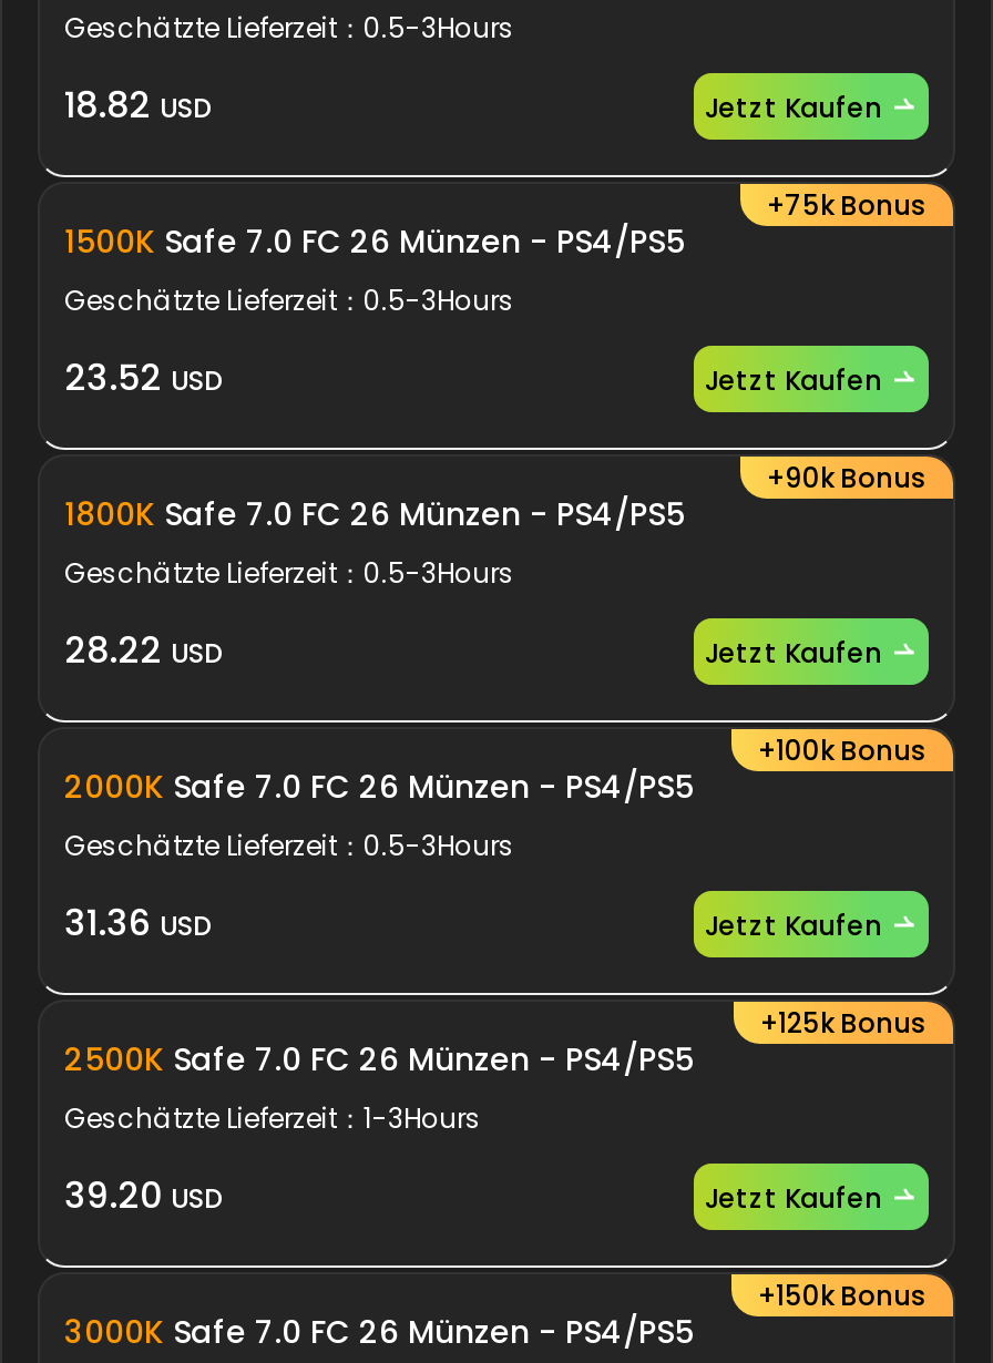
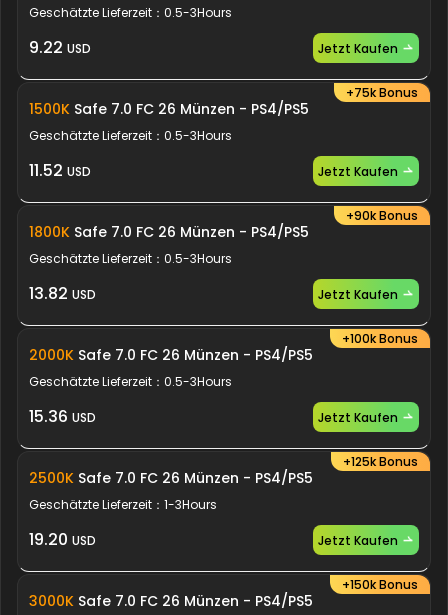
- 18.82 USD
+ 9.22 USD

- 23.52 USD
+ 11.52 USD

- 28.22 USD
+ 13.82 USD

- 31.36 USD
+ 15.36 USD

- 39.20 USD
+ 19.20 USD
